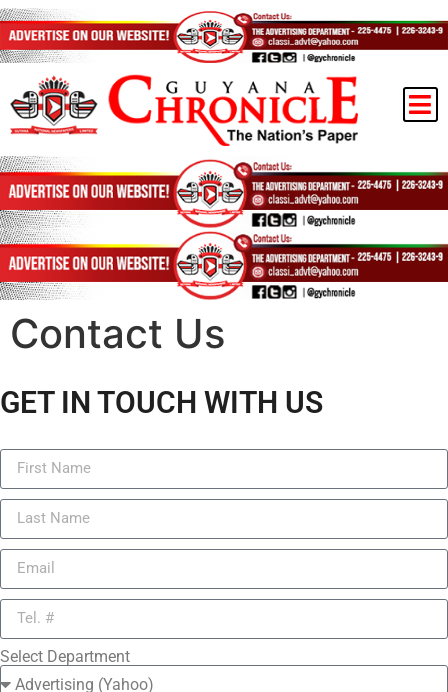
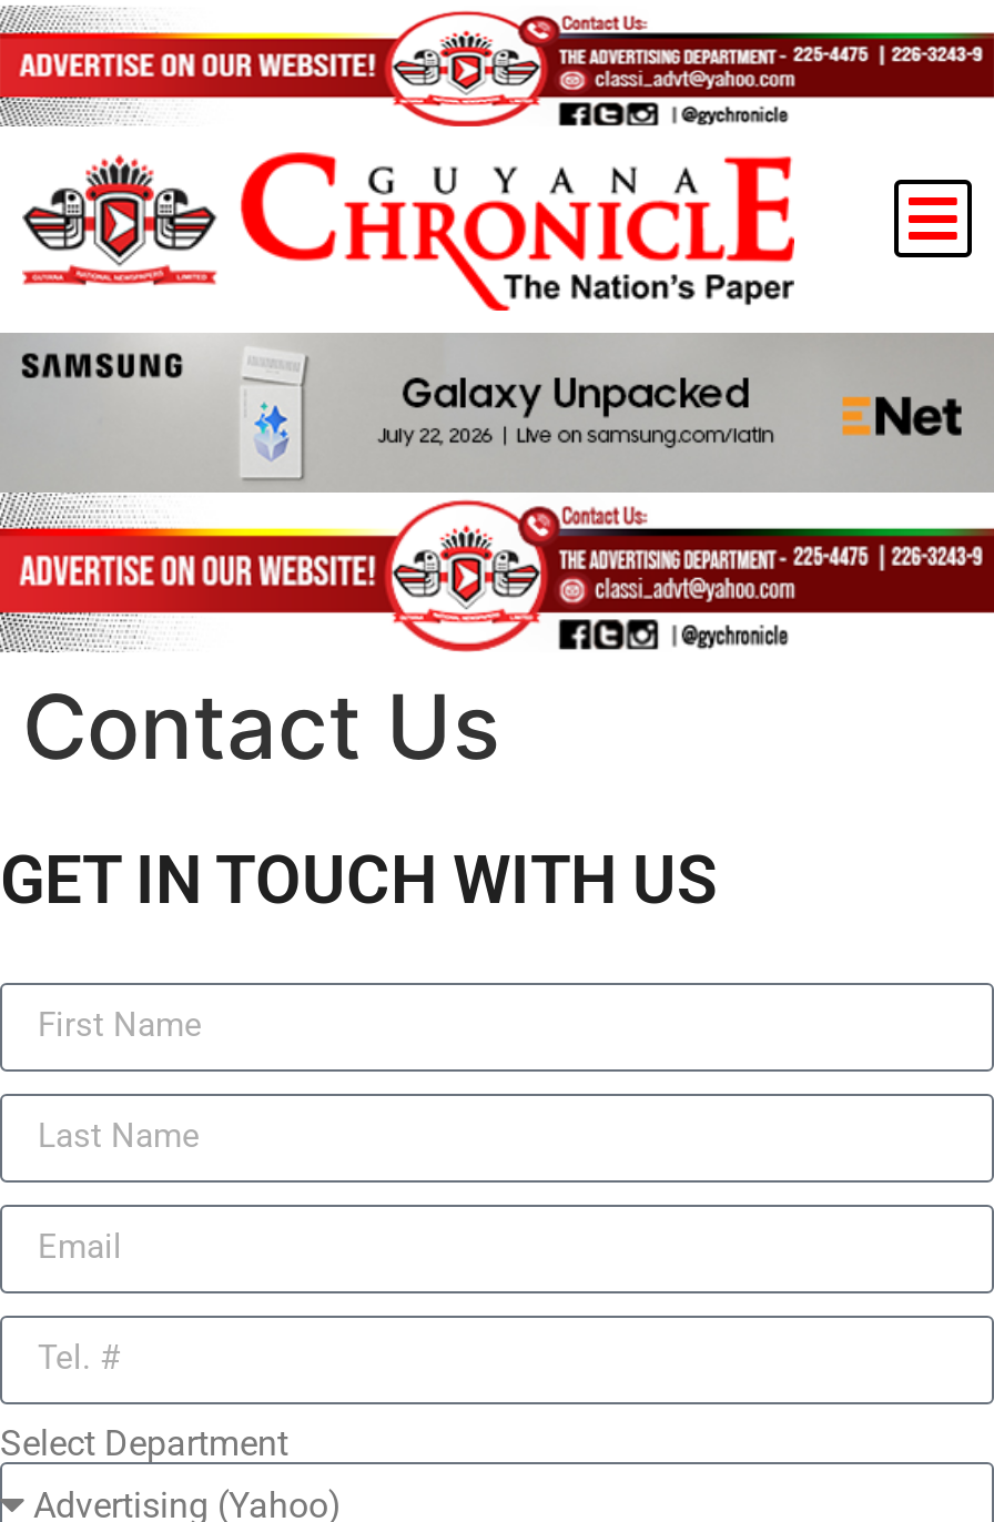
- [image]
+ [image]
